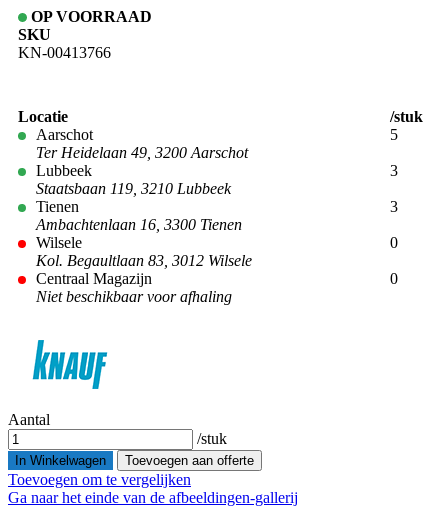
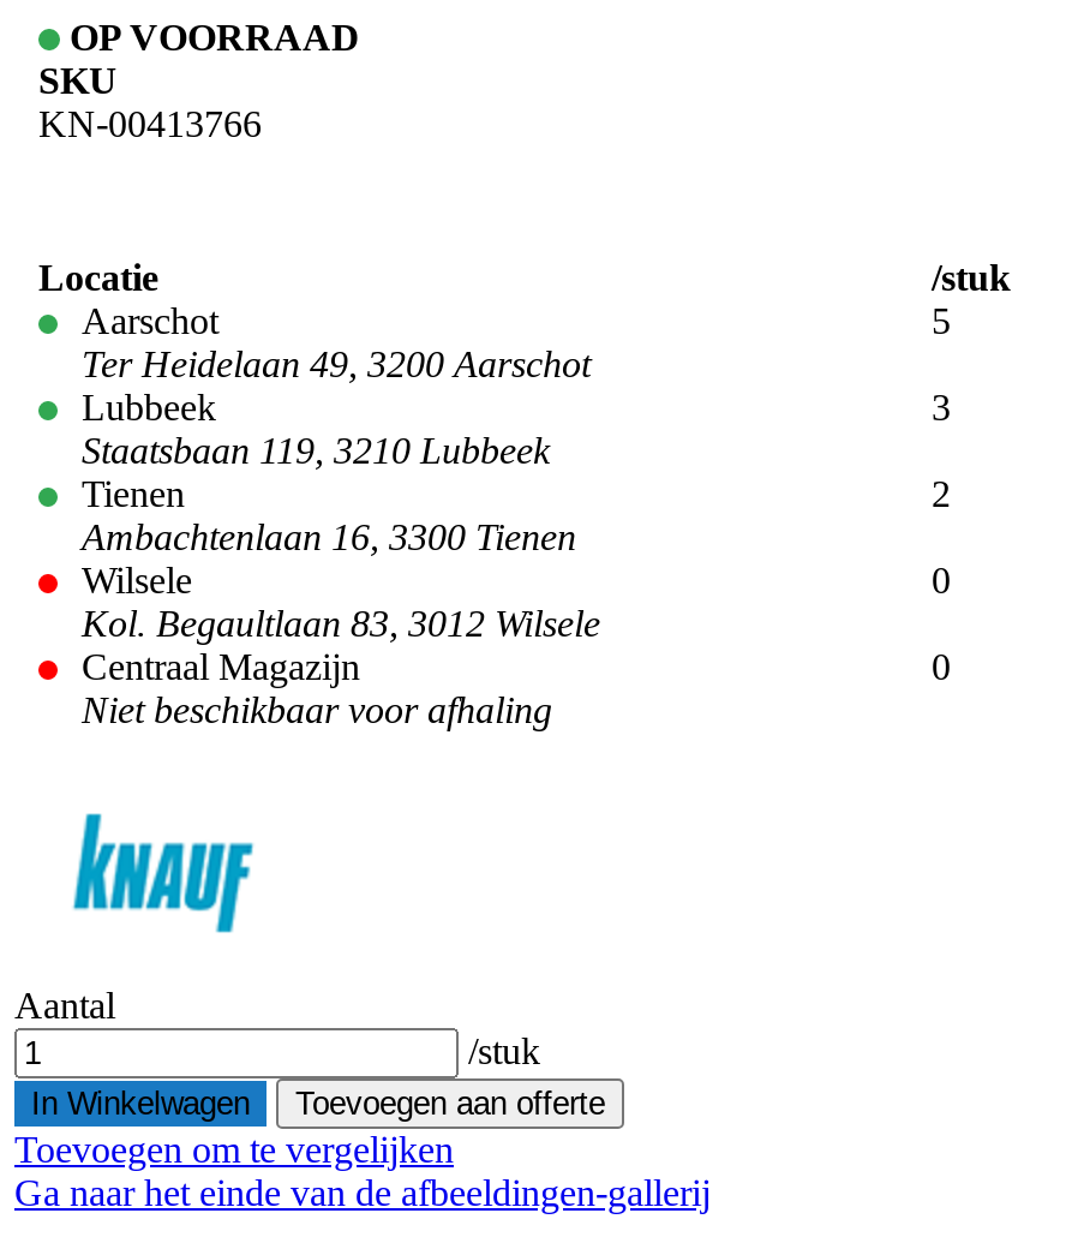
- 3
+ 2
